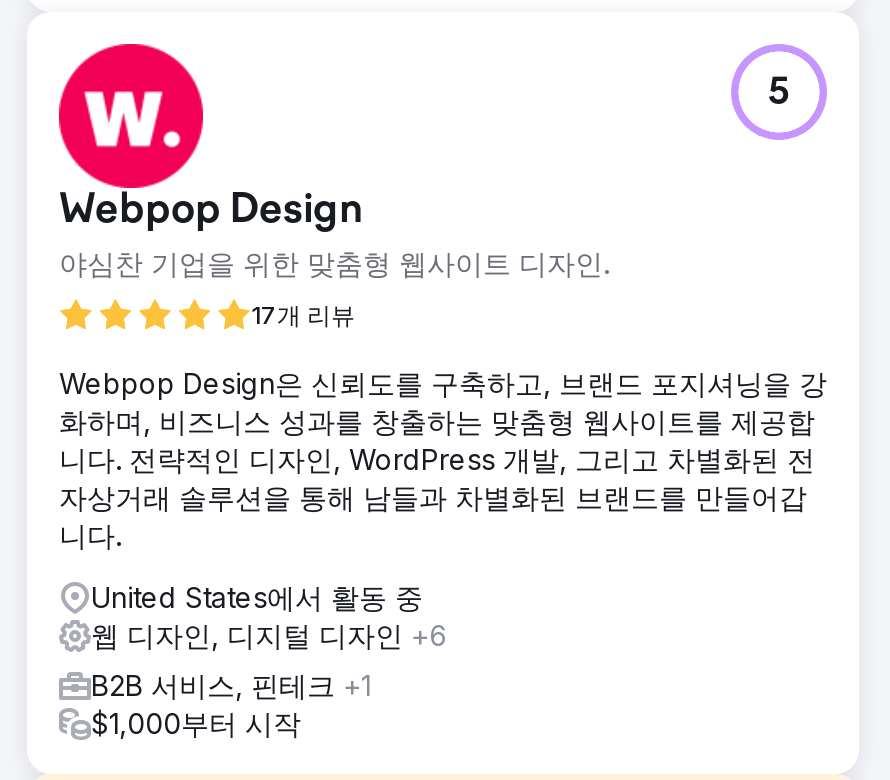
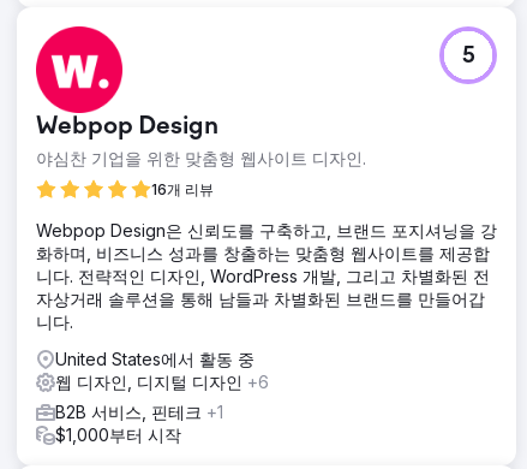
- 17개 리뷰
+ 16개 리뷰
